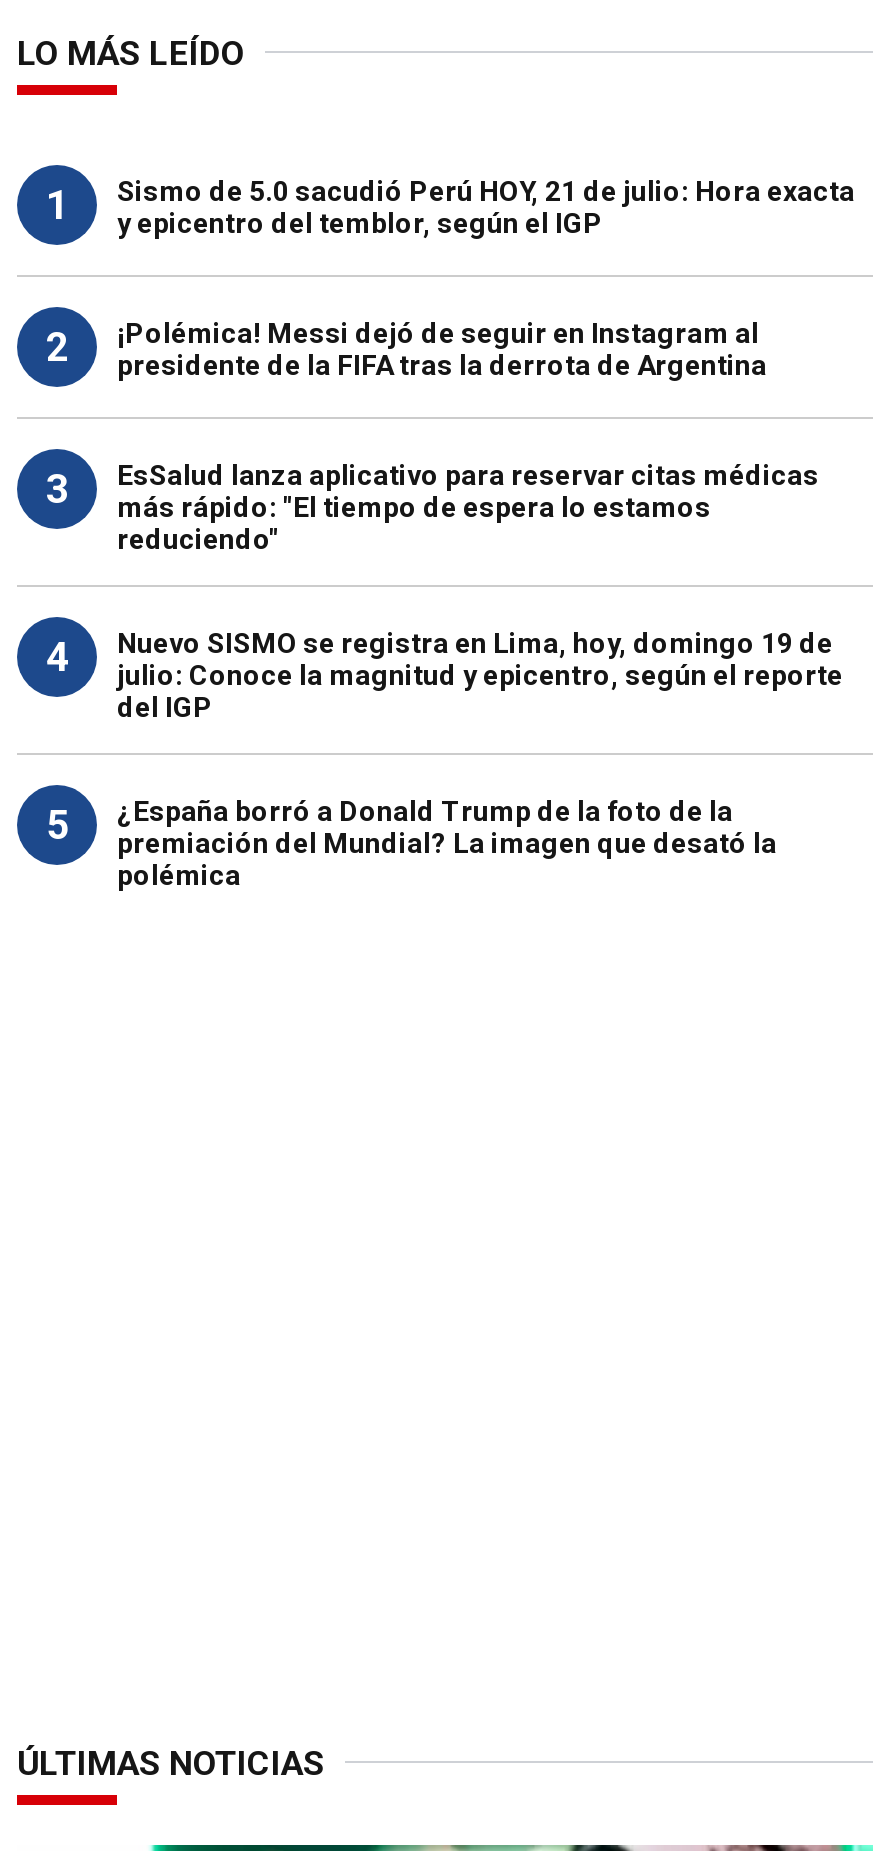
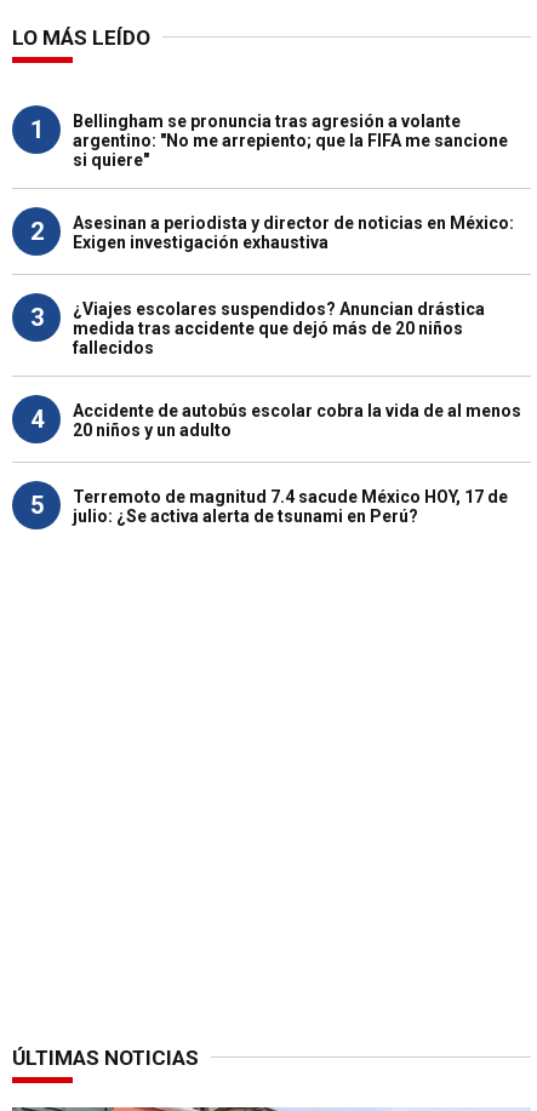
- Sismo de 5.0 sacudió Perú HOY, 21 de julio: Hora exacta
- y epicentro del temblor, según el IGP
+ Bellingham se pronuncia tras agresión a volante
+ argentino: "No me arrepiento; que la FIFA me sancione
+ si quiere"

- ¡Polémica! Messi dejó de seguir en Instagram al
- presidente de la FIFA tras la derrota de Argentina
+ Asesinan a periodista y director de noticias en México:
+ Exigen investigación exhaustiva

- EsSalud lanza aplicativo para reservar citas médicas
- más rápido: "El tiempo de espera lo estamos
- reduciendo"
+ ¿Viajes escolares suspendidos? Anuncian drástica
+ medida tras accidente que dejó más de 20 niños
+ fallecidos

- Nuevo SISMO se registra en Lima, hoy, domingo 19 de
- julio: Conoce la magnitud y epicentro, según el reporte
- del IGP
+ Accidente de autobús escolar cobra la vida de al menos
+ 20 niños y un adulto

- ¿España borró a Donald Trump de la foto de la
- premiación del Mundial? La imagen que desató la
- polémica
+ Terremoto de magnitud 7.4 sacude México HOY, 17 de
+ julio: ¿Se activa alerta de tsunami en Perú?
